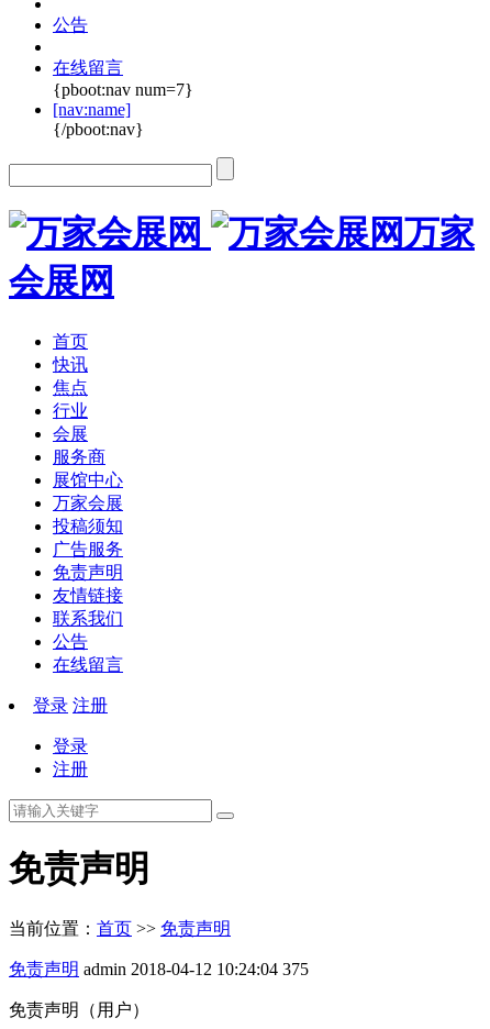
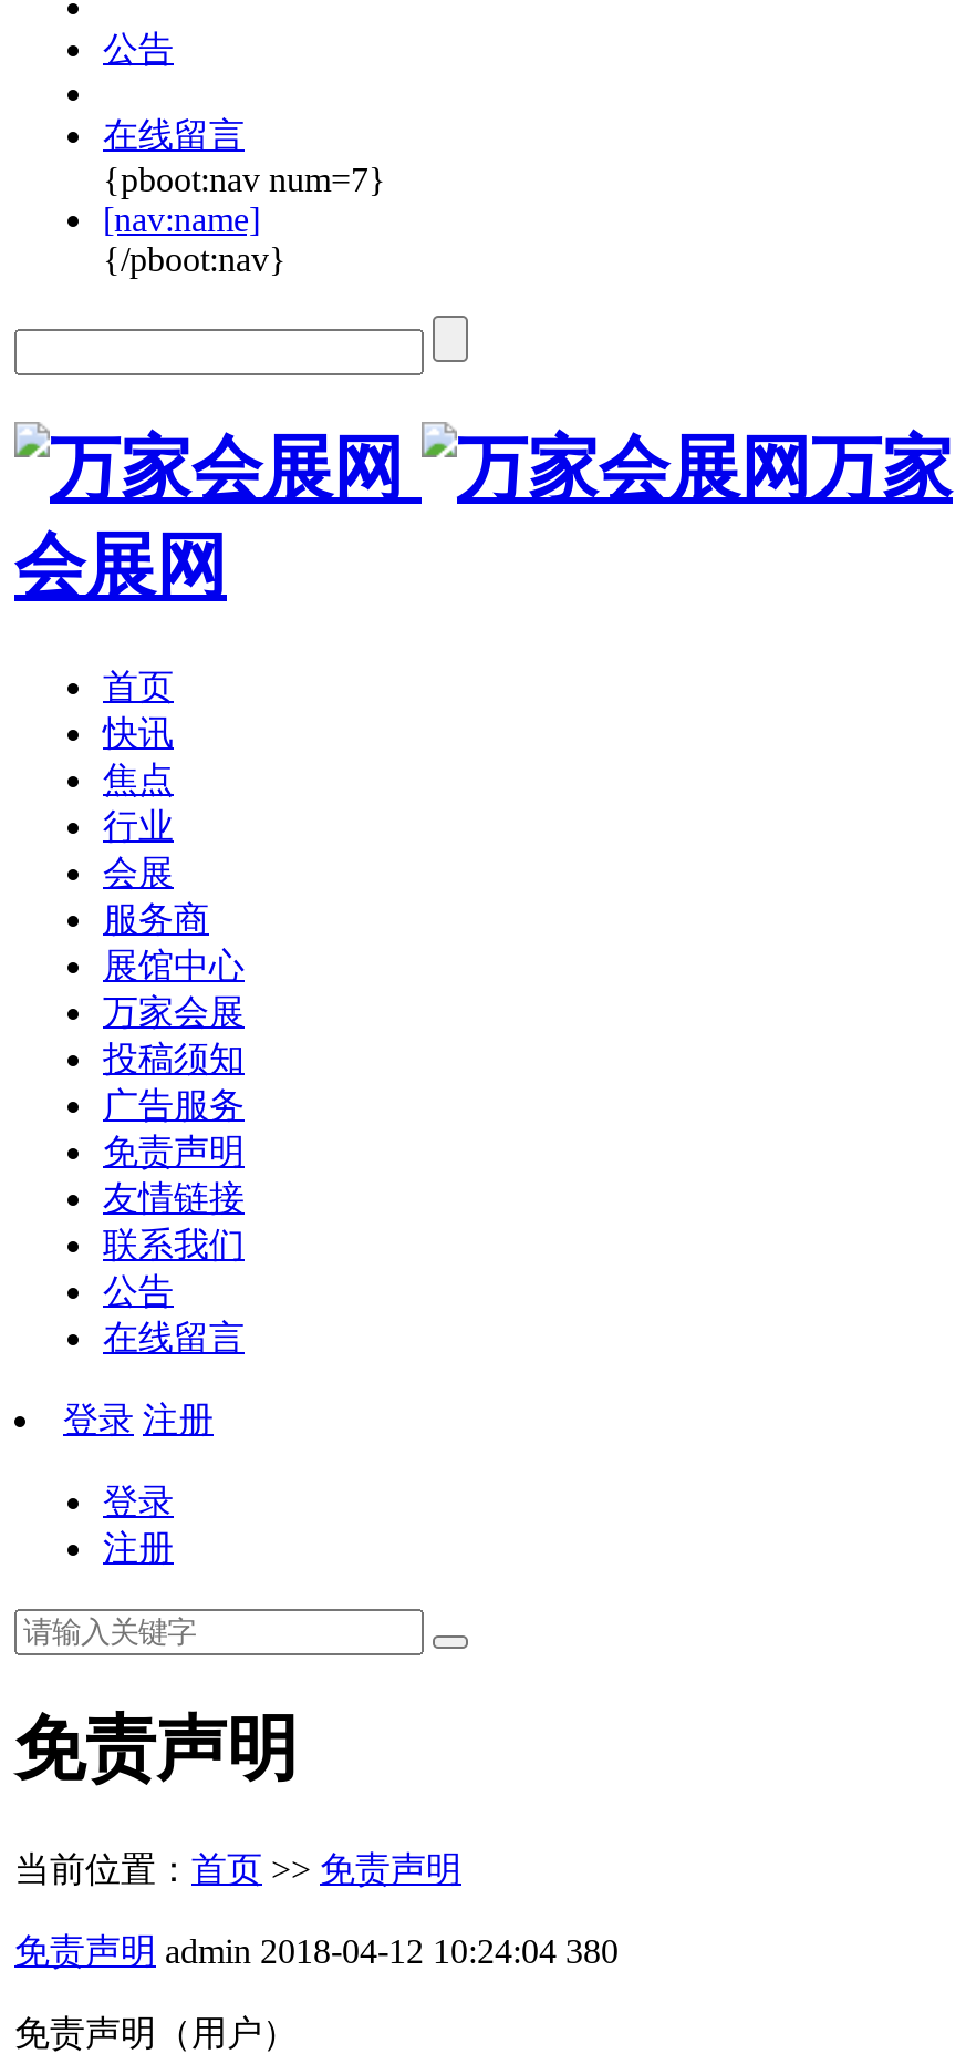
- 免责声明 admin 2018-04-12 10:24:04 375
+ 免责声明 admin 2018-04-12 10:24:04 380
